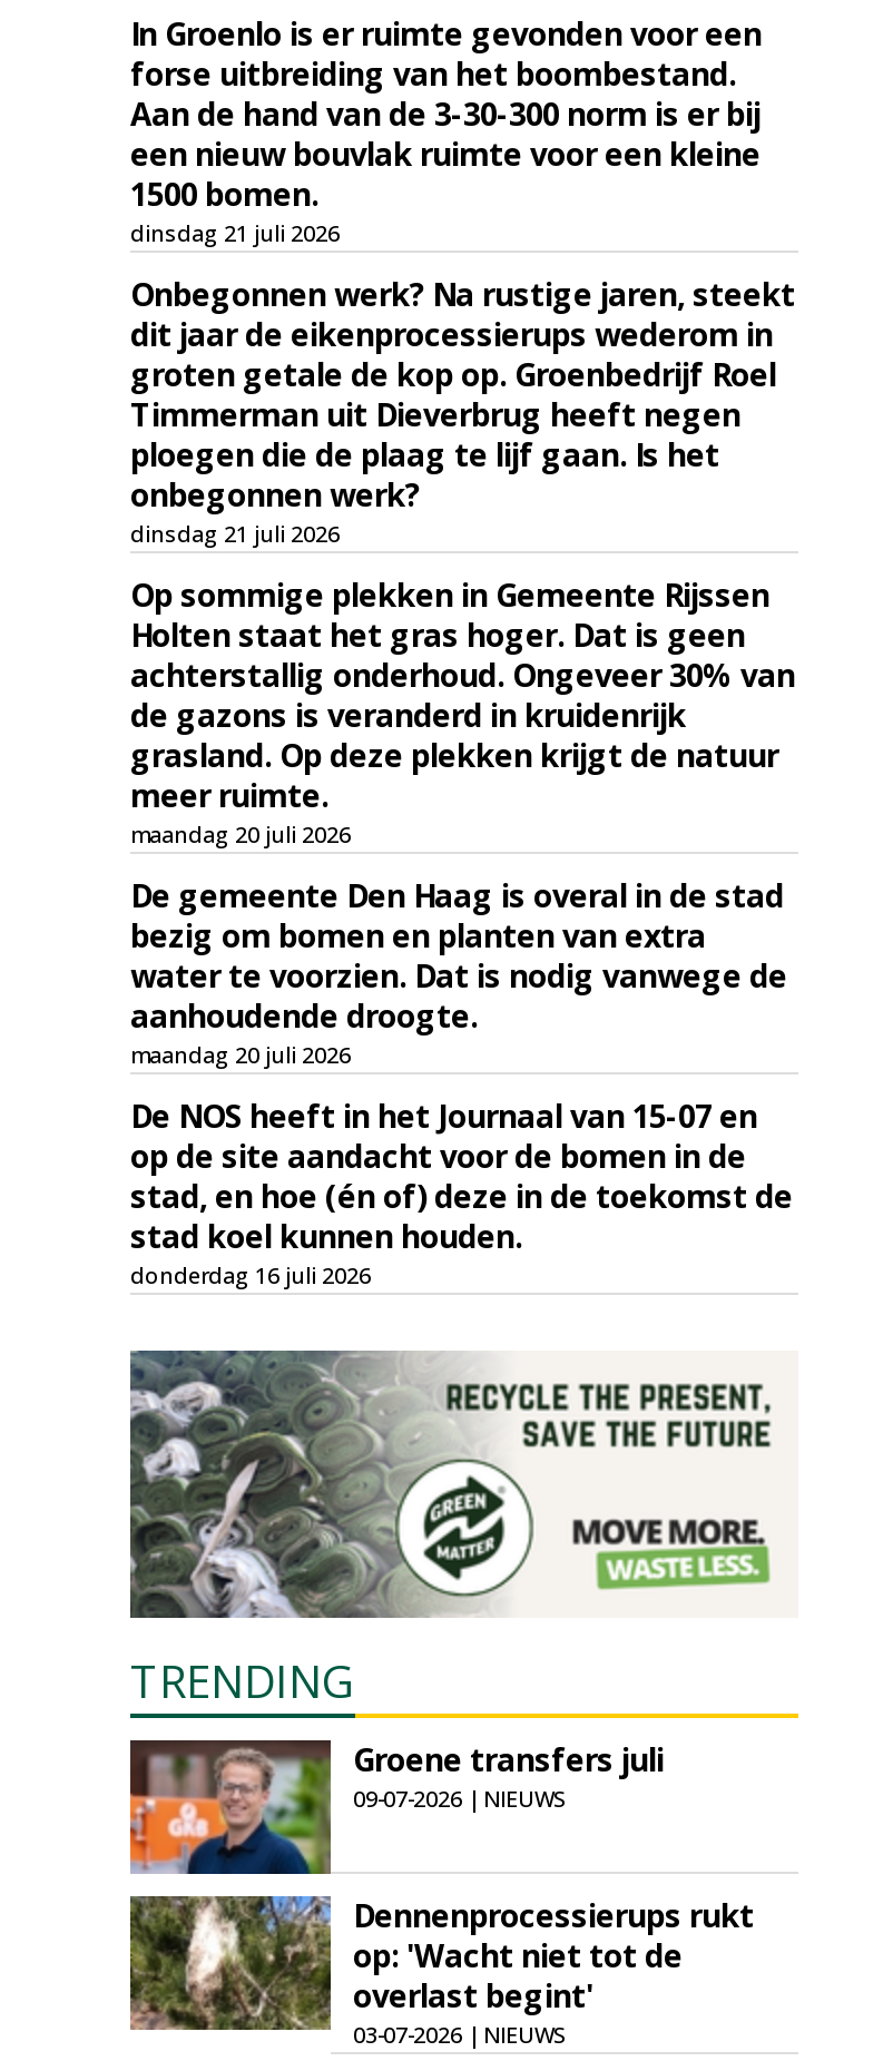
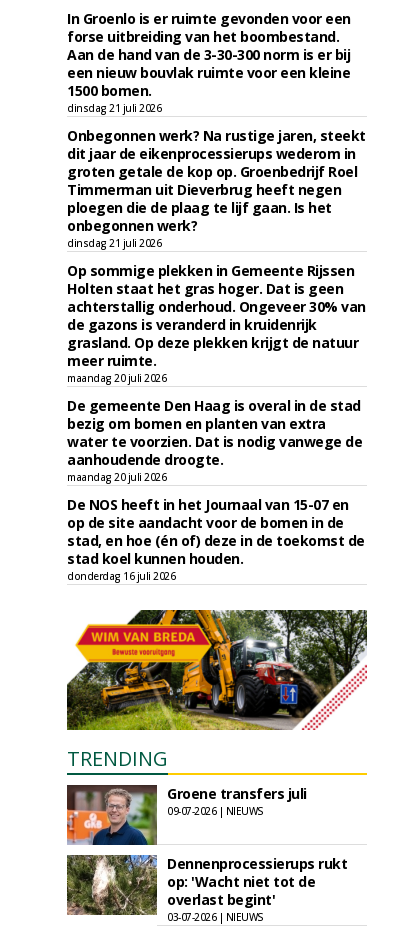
- [image]
+ [image]
